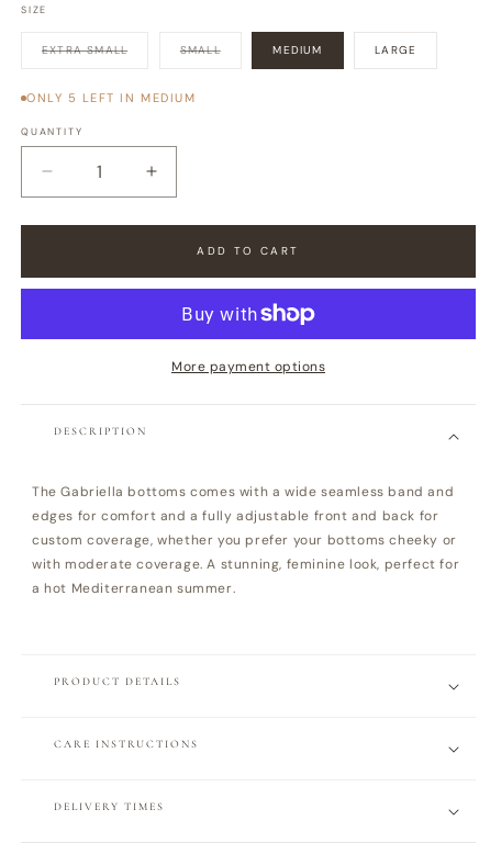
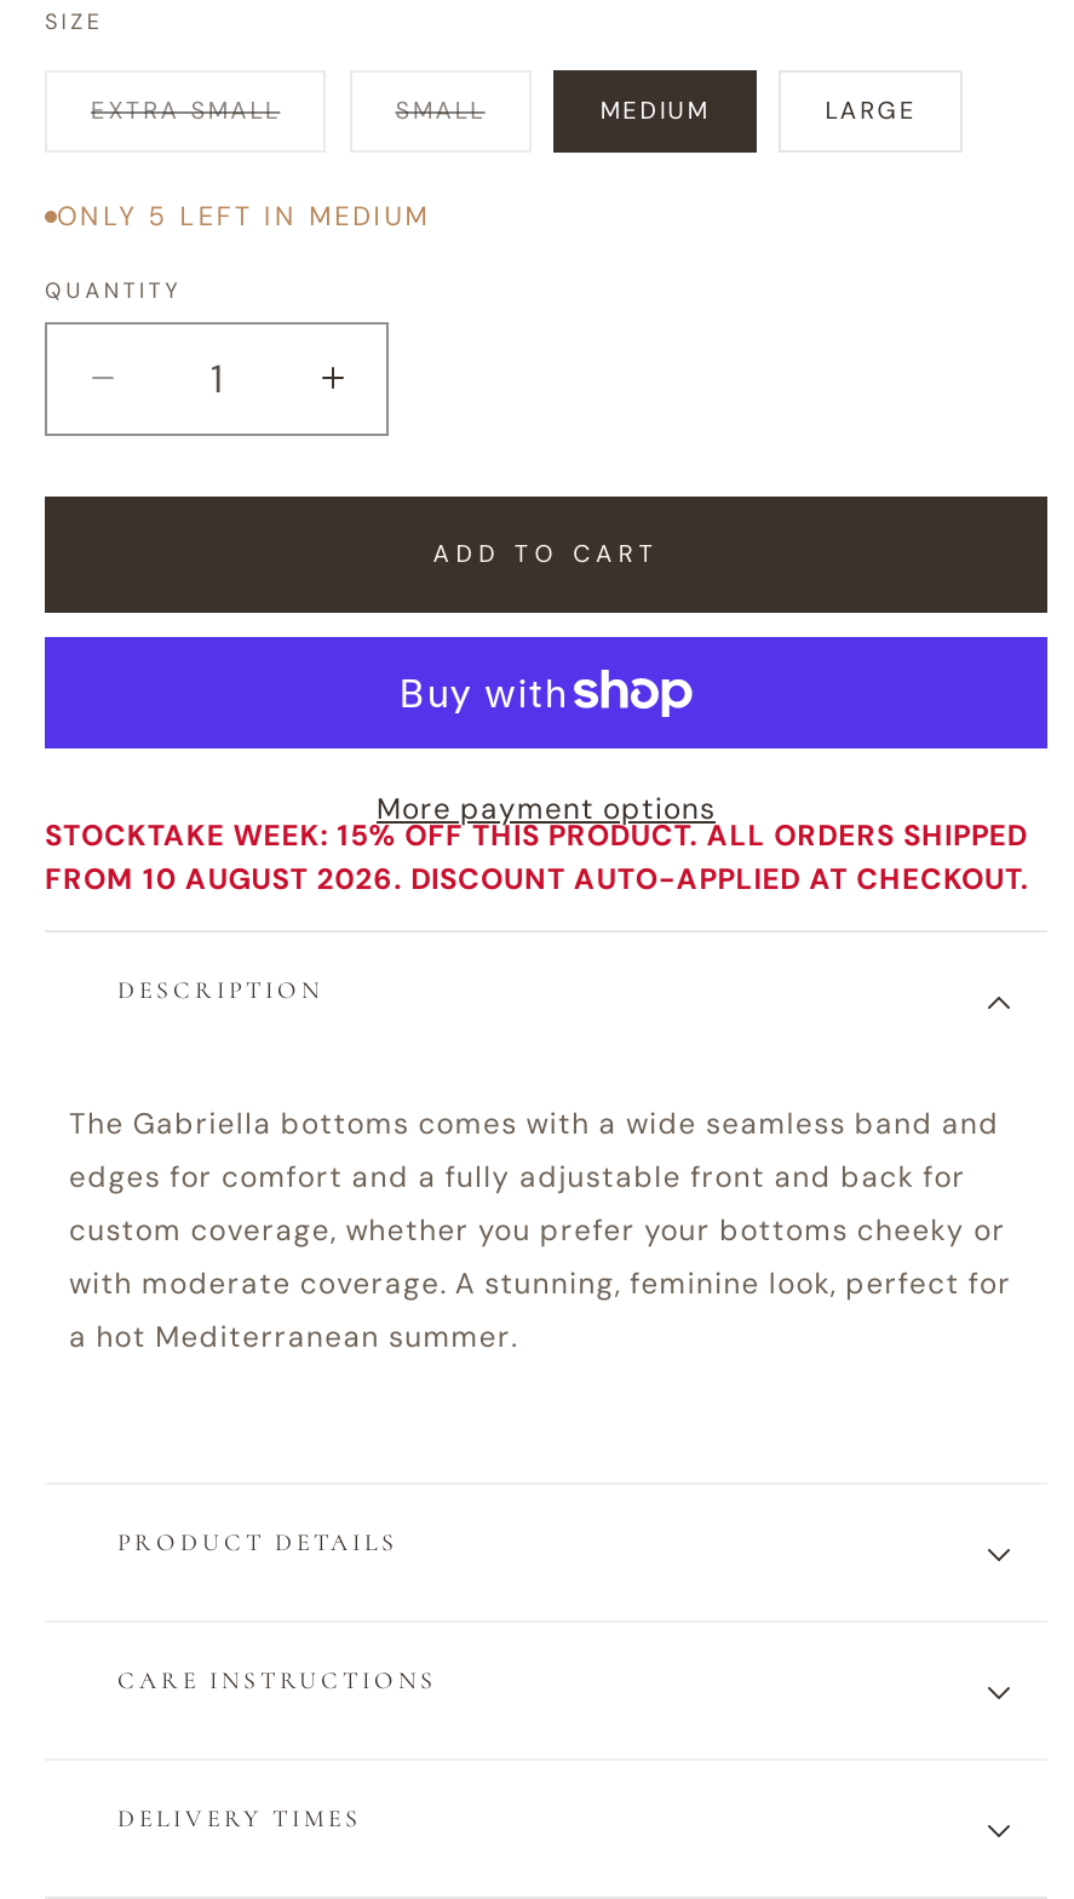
+ STOCKTAKE WEEK: 15% OFF THIS PRODUCT. ALL ORDERS SHIPPED
+ FROM 10 AUGUST 2026. DISCOUNT AUTO-APPLIED AT CHECKOUT.
